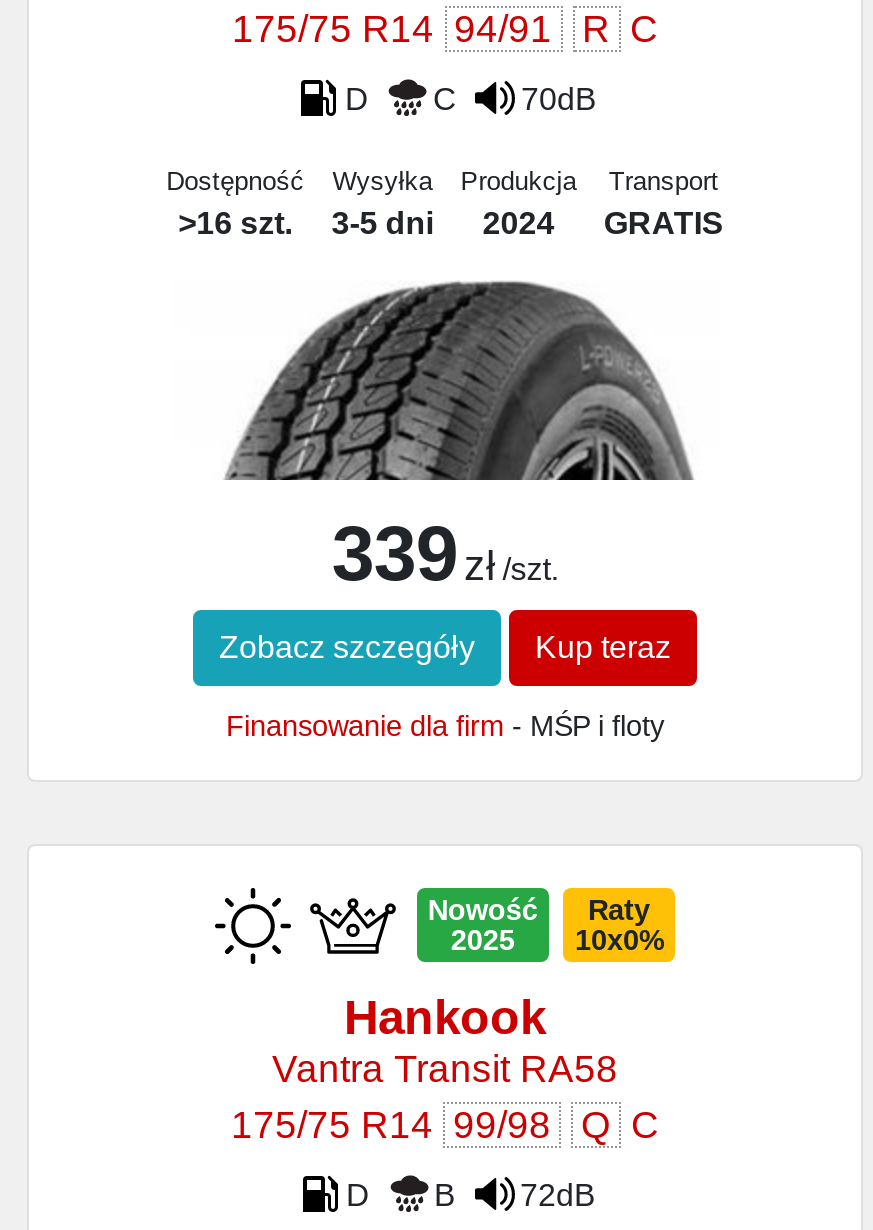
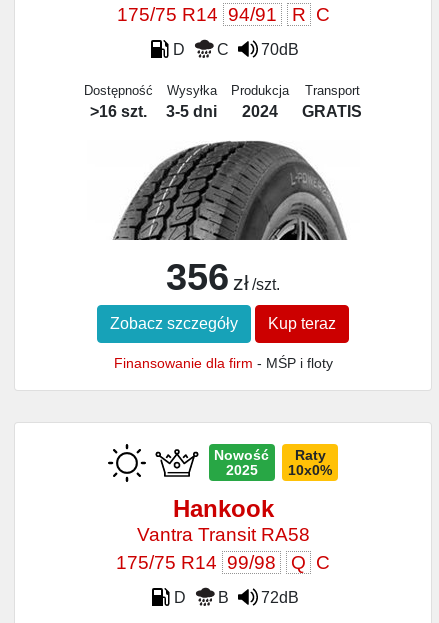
- 339 zł /szt.
+ 356 zł /szt.
